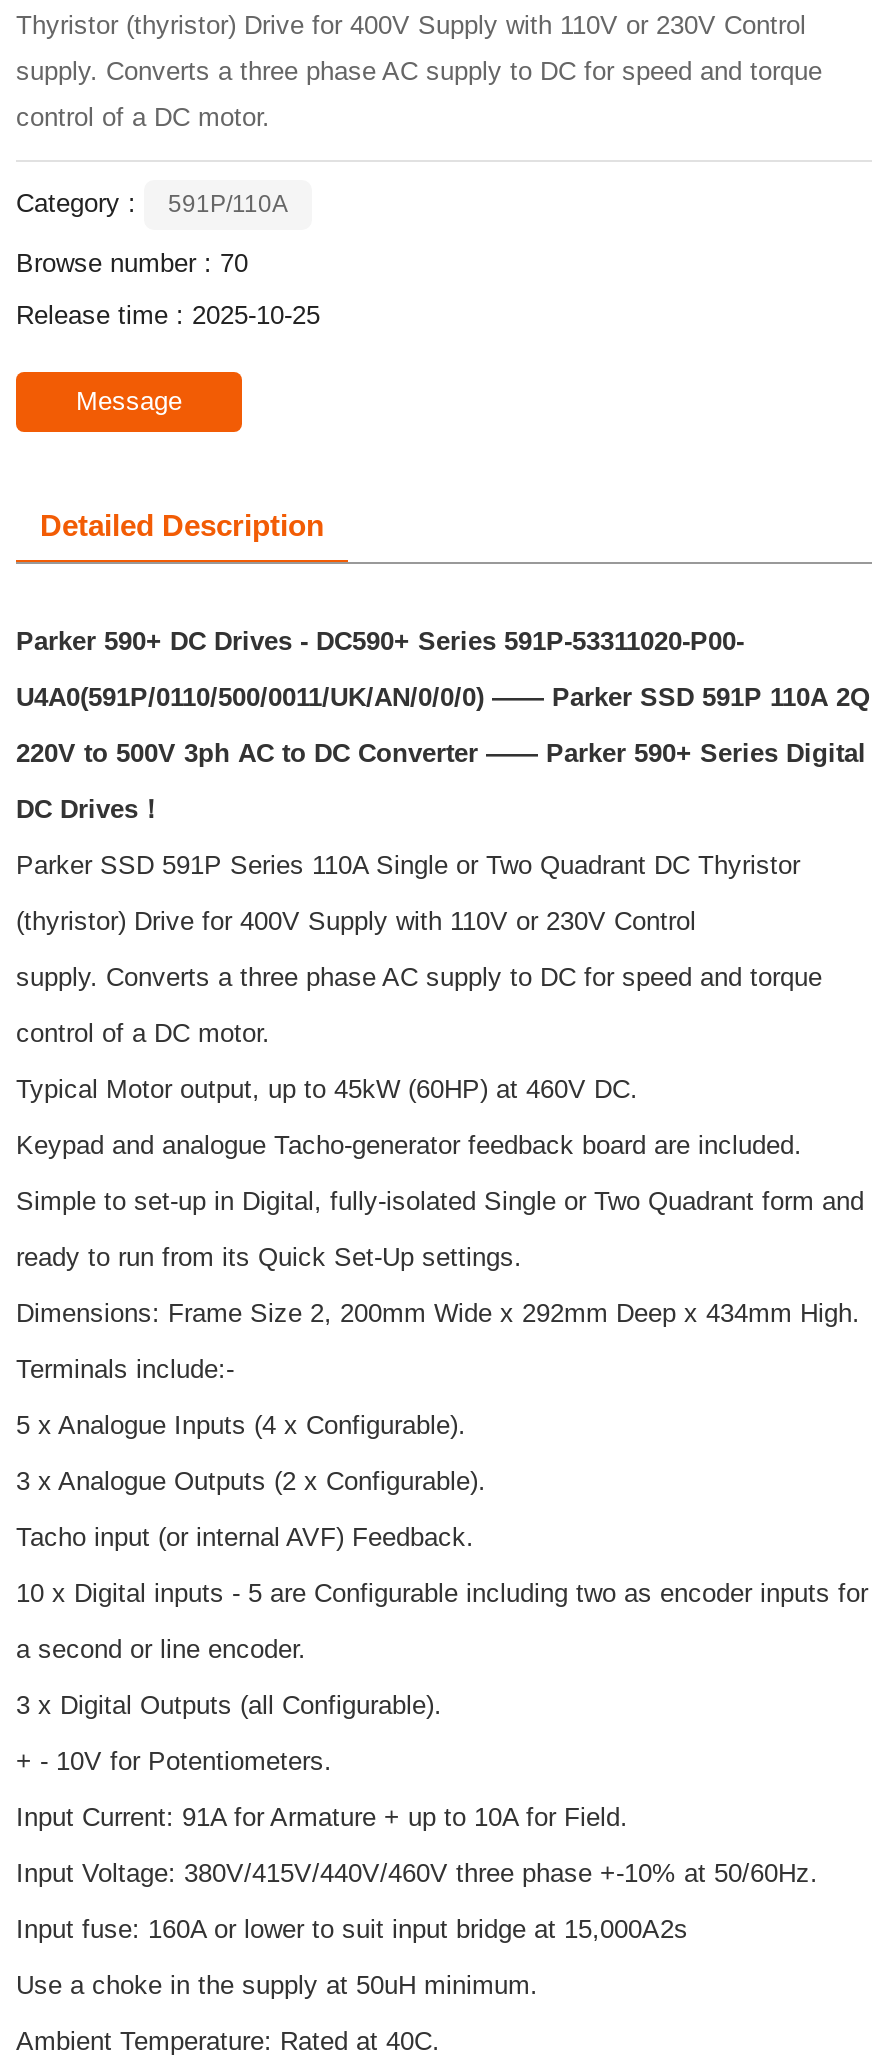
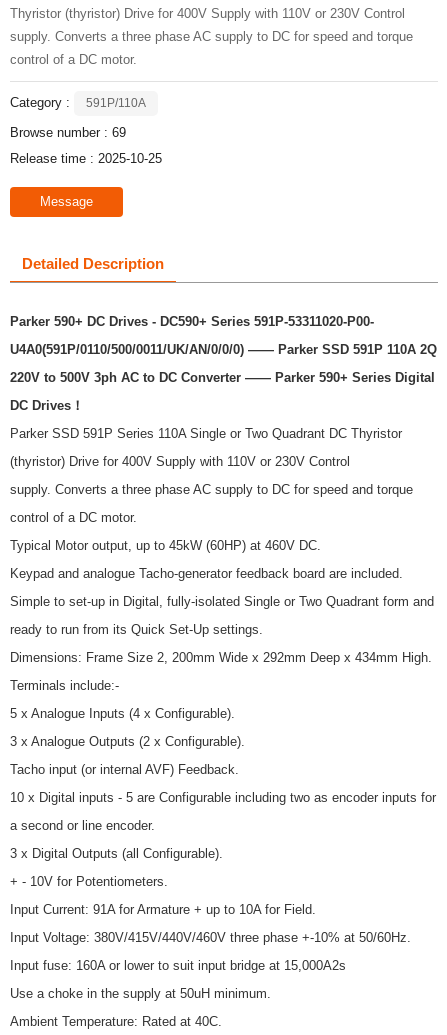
- Browse number : 70
+ Browse number : 69
